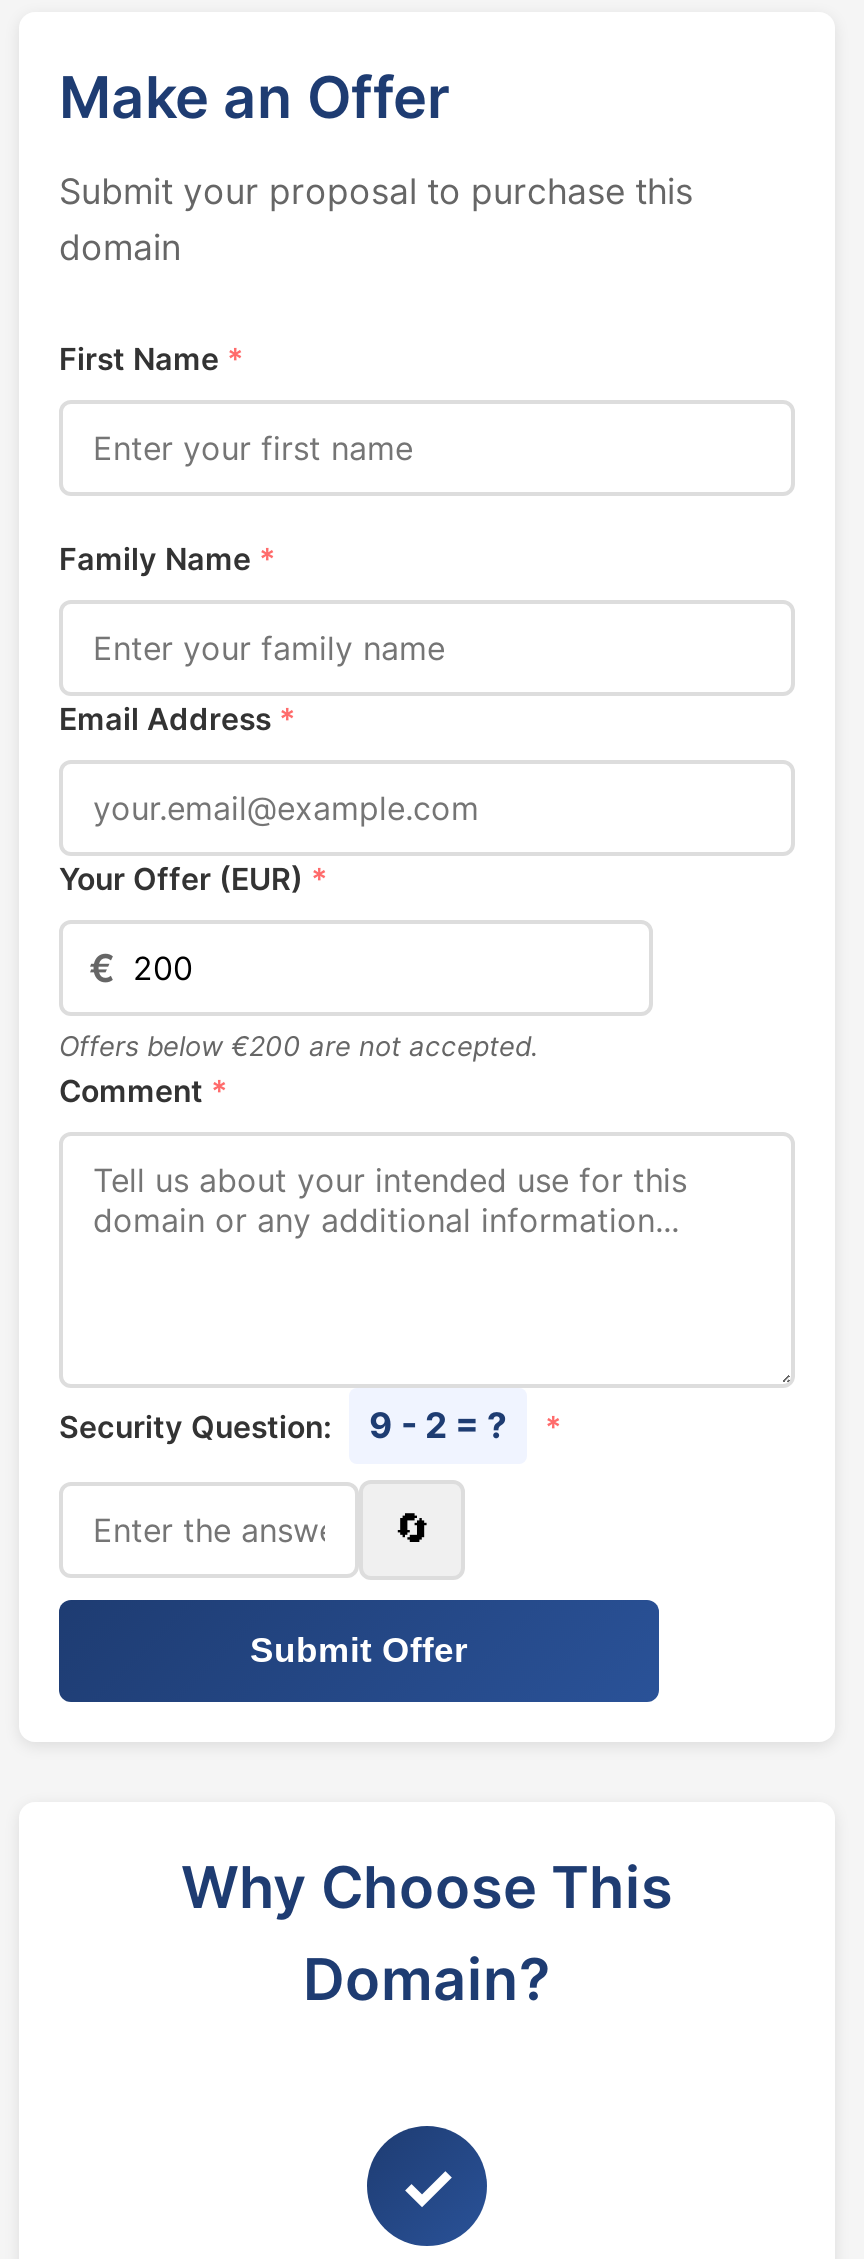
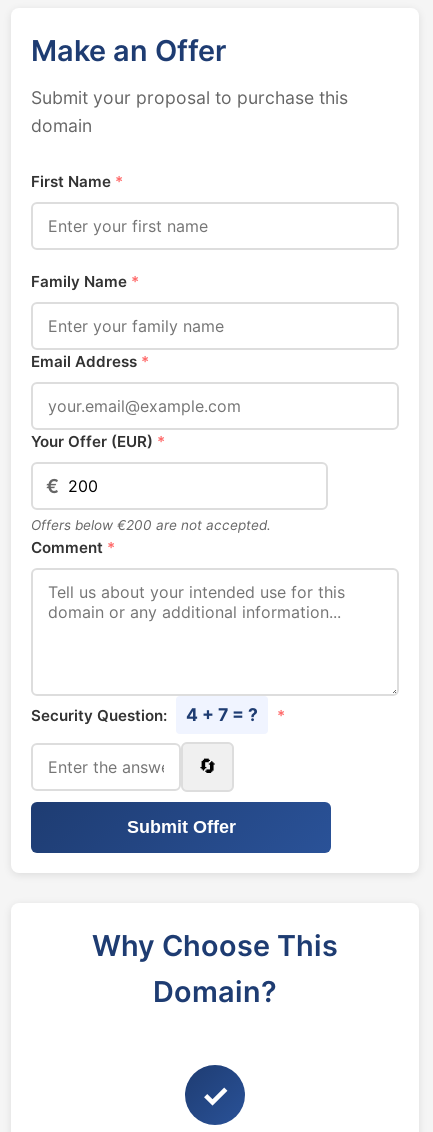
- 9 - 2 = ?
+ 4 + 7 = ?
